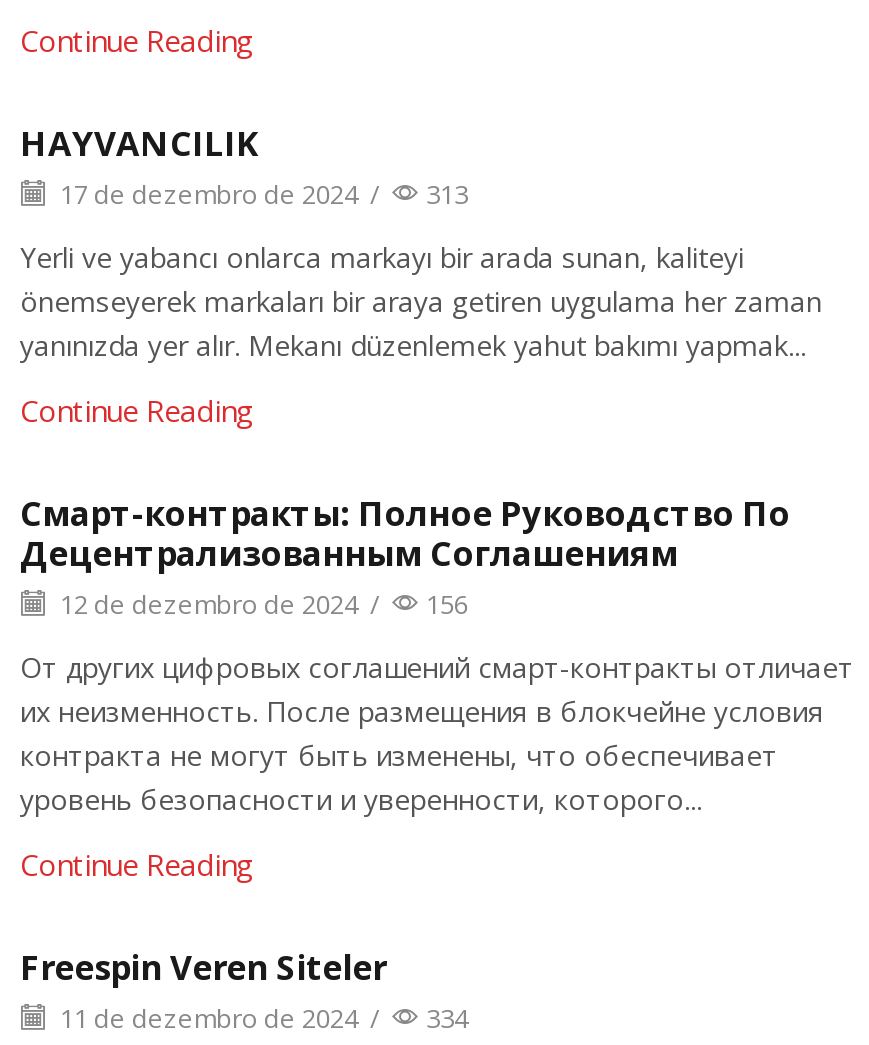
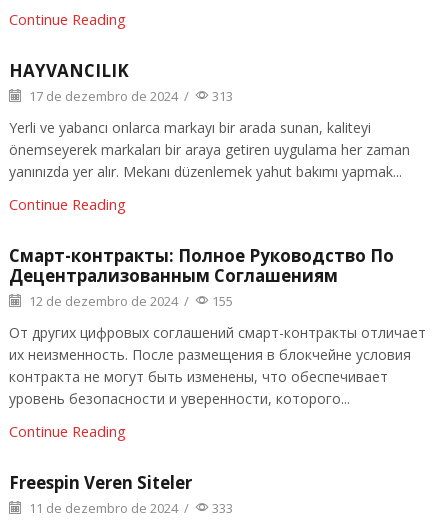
- 12 de dezembro de 2024 / 156
+ 12 de dezembro de 2024 / 155

- 11 de dezembro de 2024 / 334
+ 11 de dezembro de 2024 / 333
